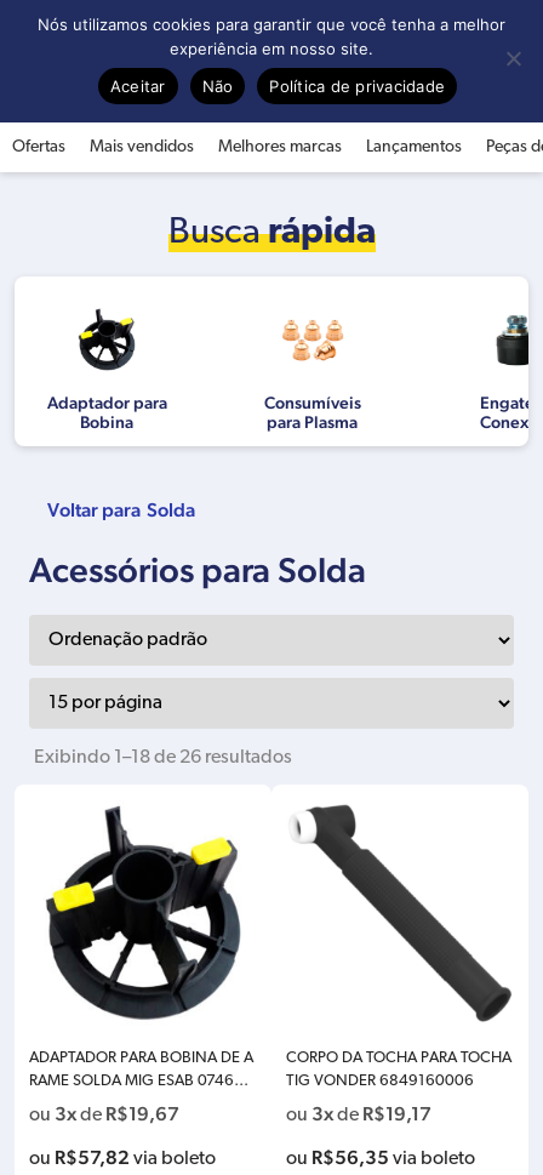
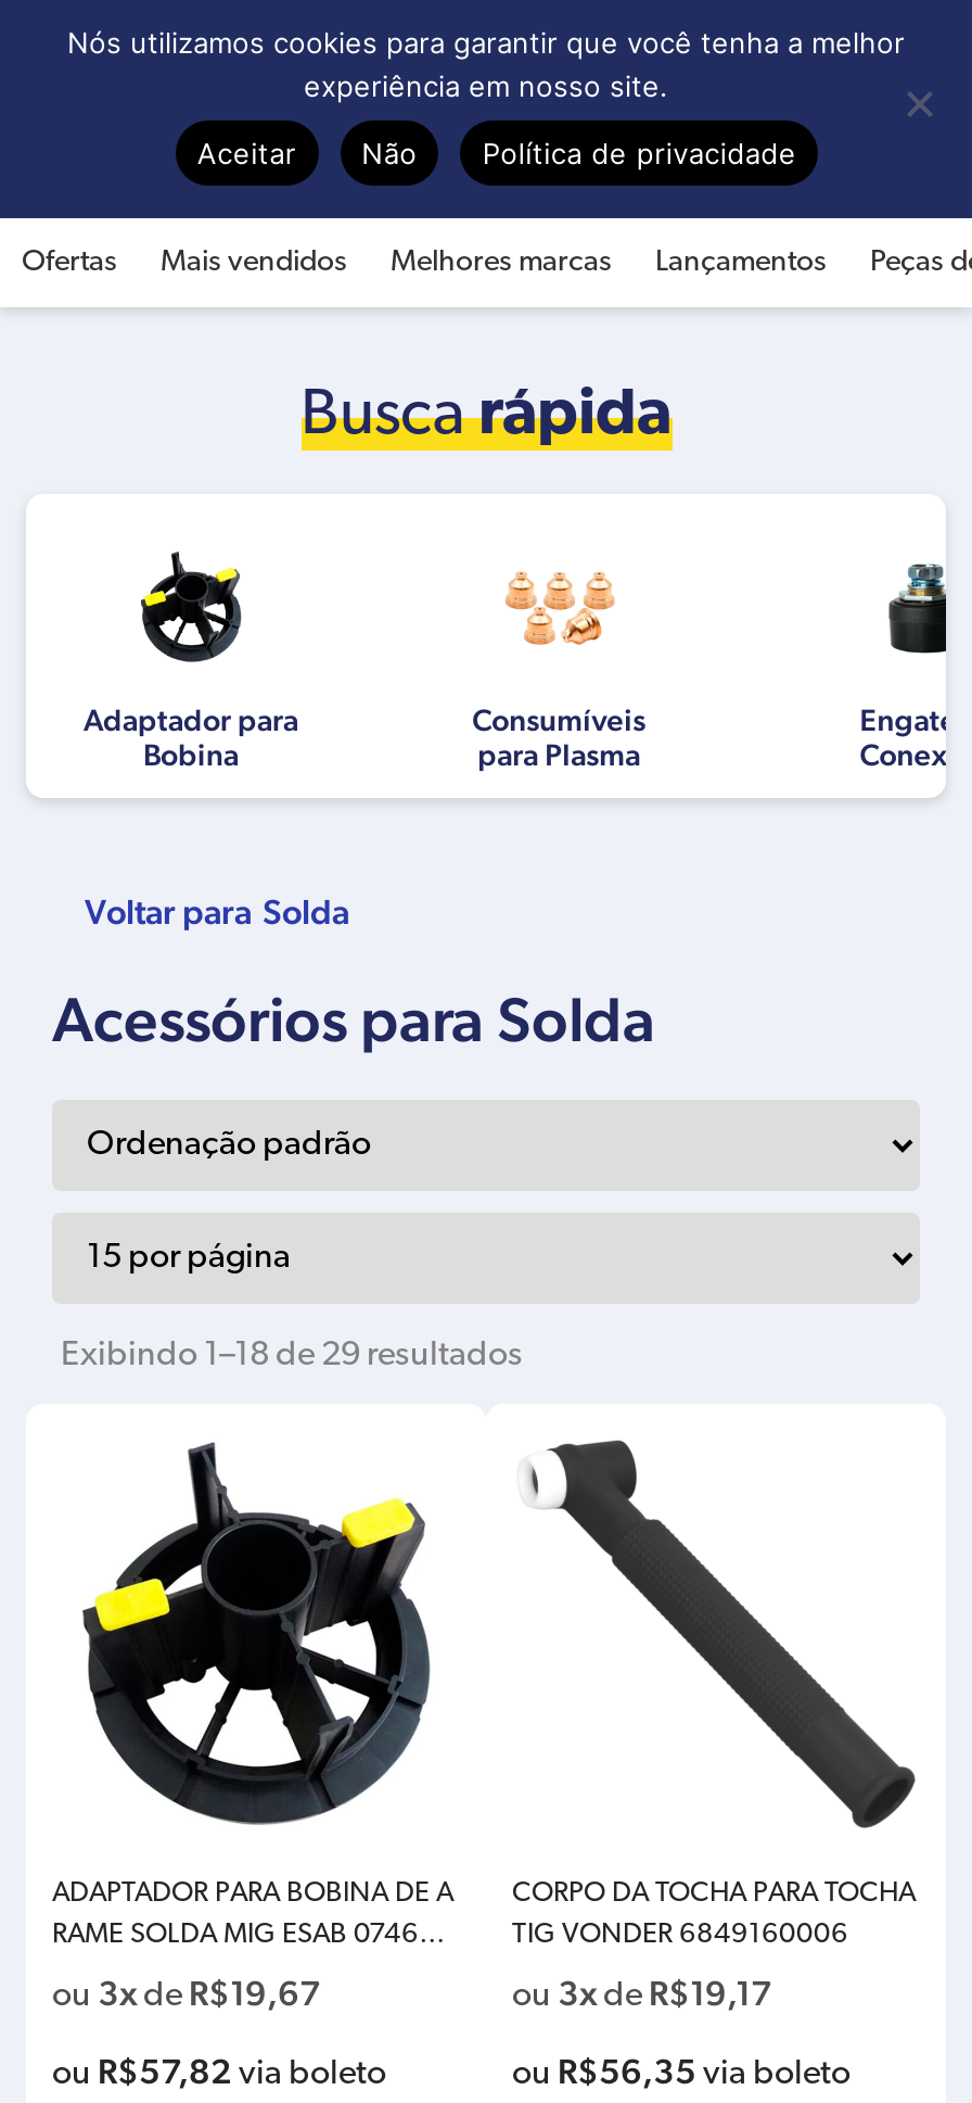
- Exibindo 1–18 de 26 resultados
+ Exibindo 1–18 de 29 resultados
